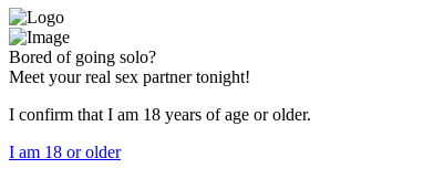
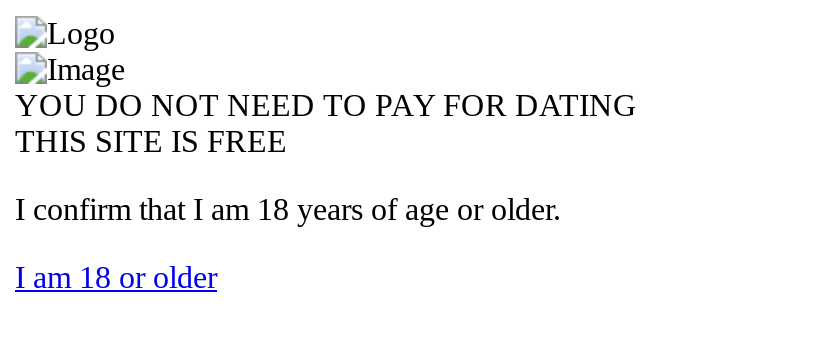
- Bored of going solo?
- Meet your real sex partner tonight!
+ YOU DO NOT NEED TO PAY FOR DATING
+ THIS SITE IS FREE
